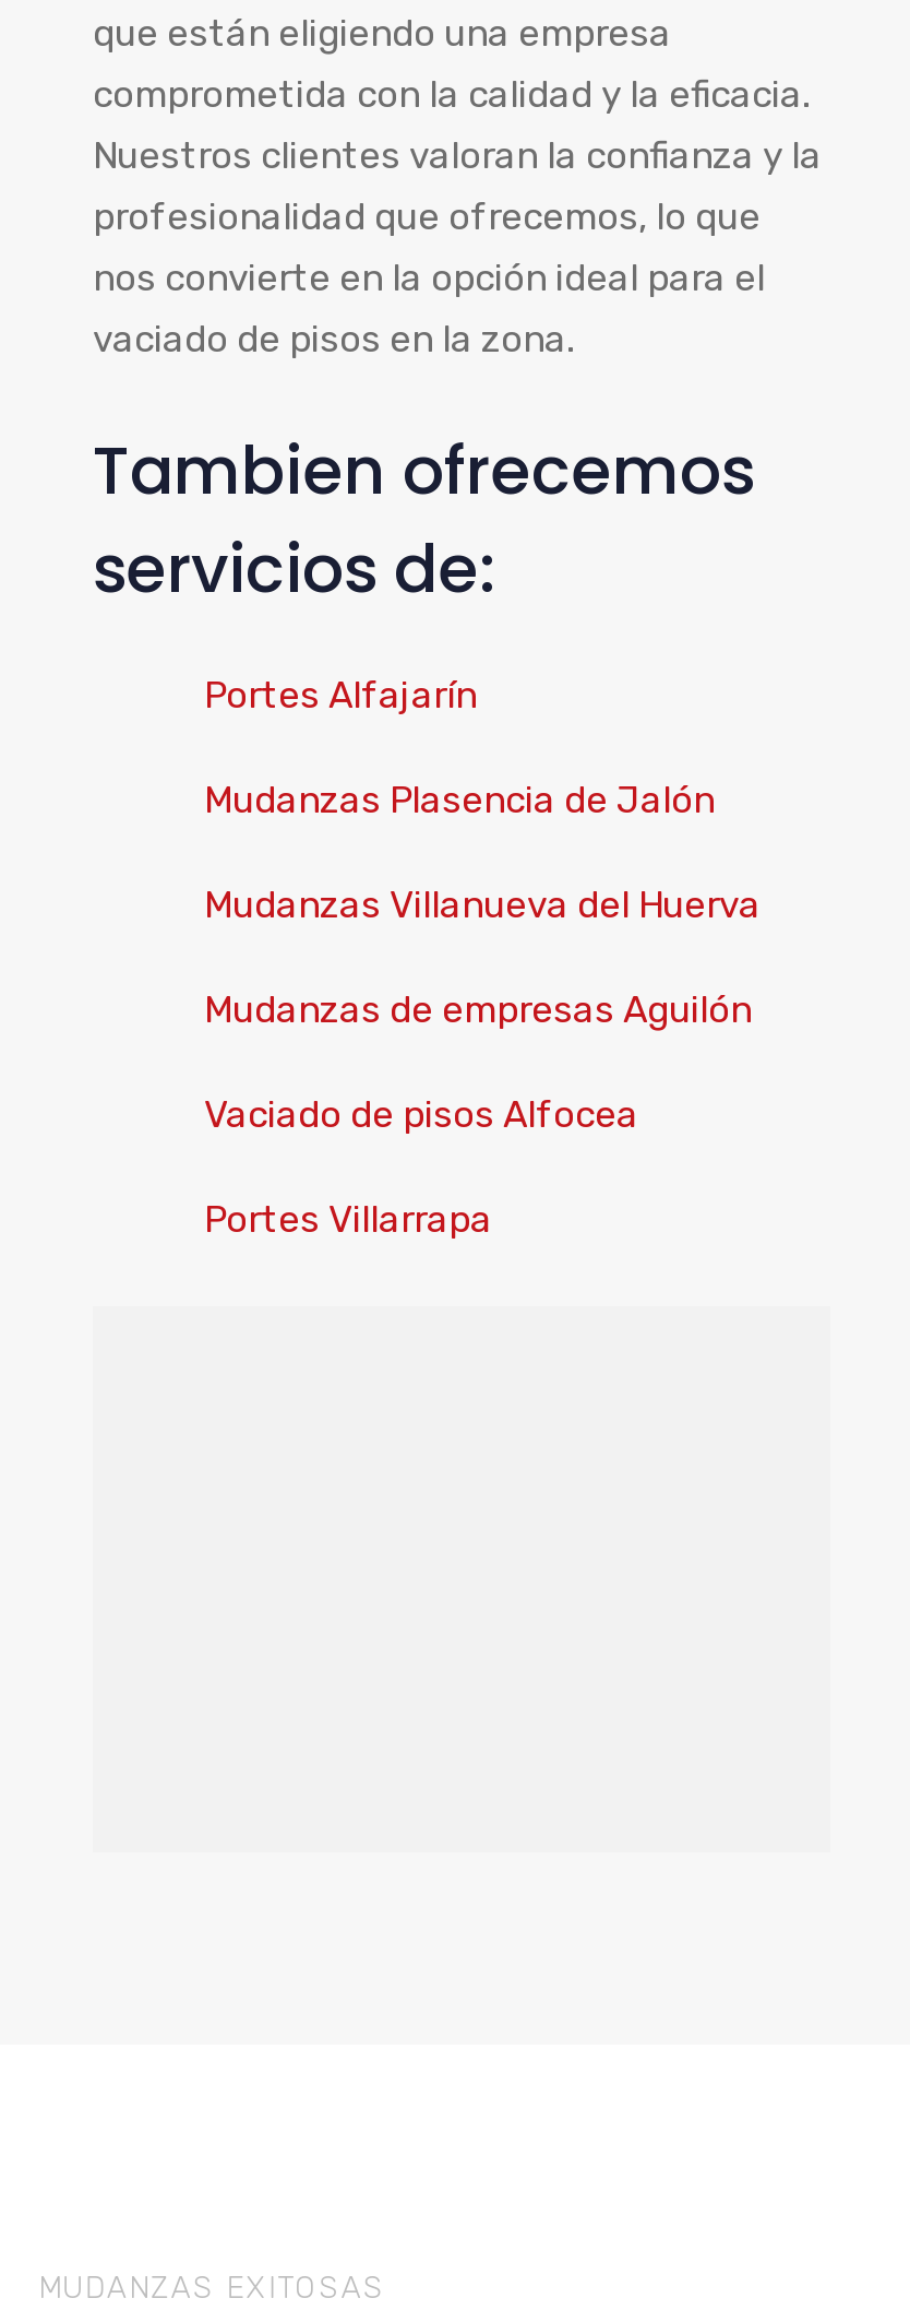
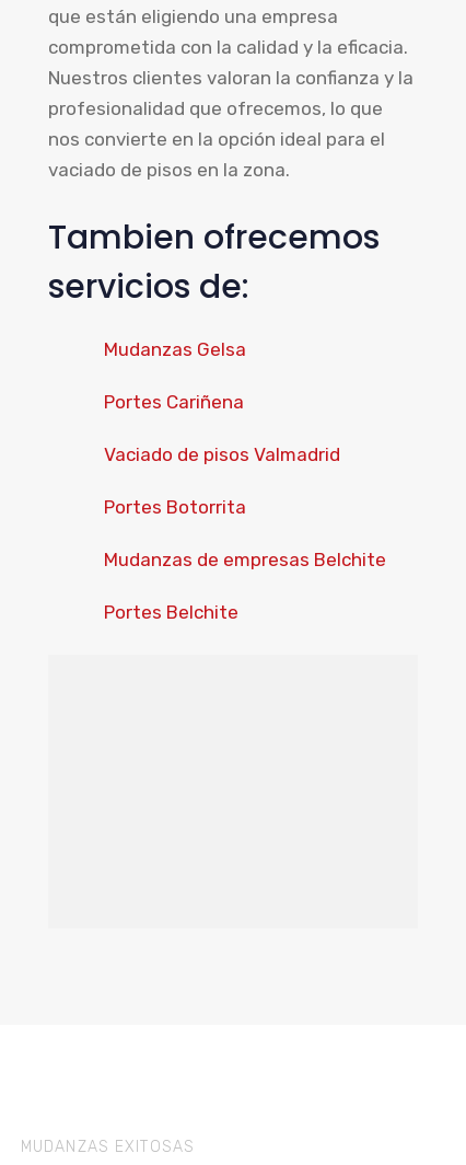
- Portes Alfajarín
+ Mudanzas Gelsa

- Mudanzas Plasencia de Jalón
+ Portes Cariñena

- Mudanzas Villanueva del Huerva
+ Vaciado de pisos Valmadrid

- Mudanzas de empresas Aguilón
+ Portes Botorrita

- Vaciado de pisos Alfocea
+ Mudanzas de empresas Belchite

- Portes Villarrapa
+ Portes Belchite
